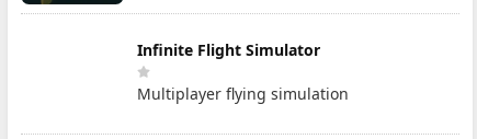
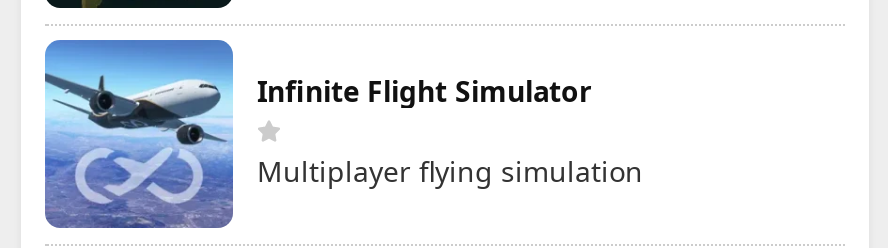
+ [image]
